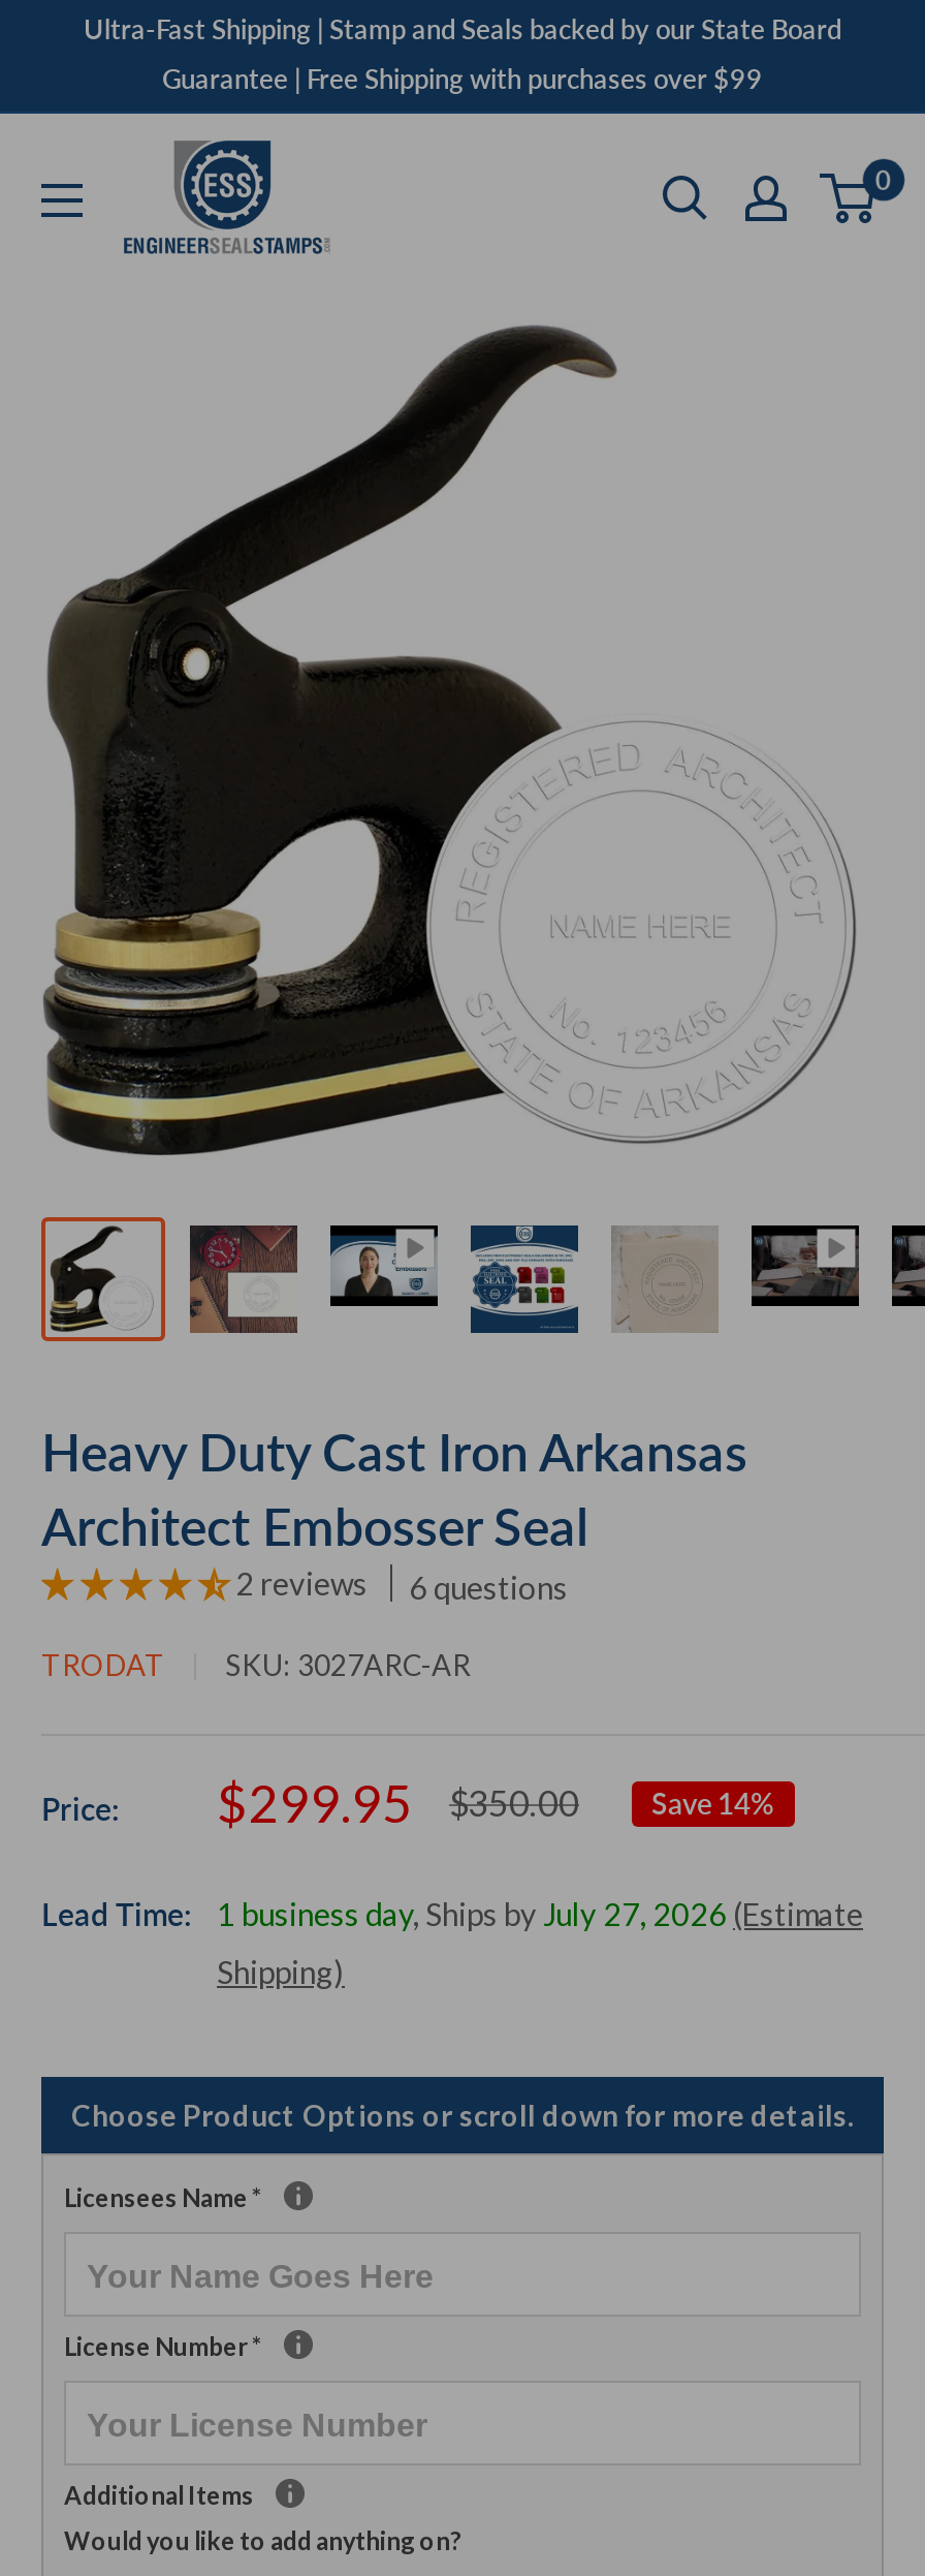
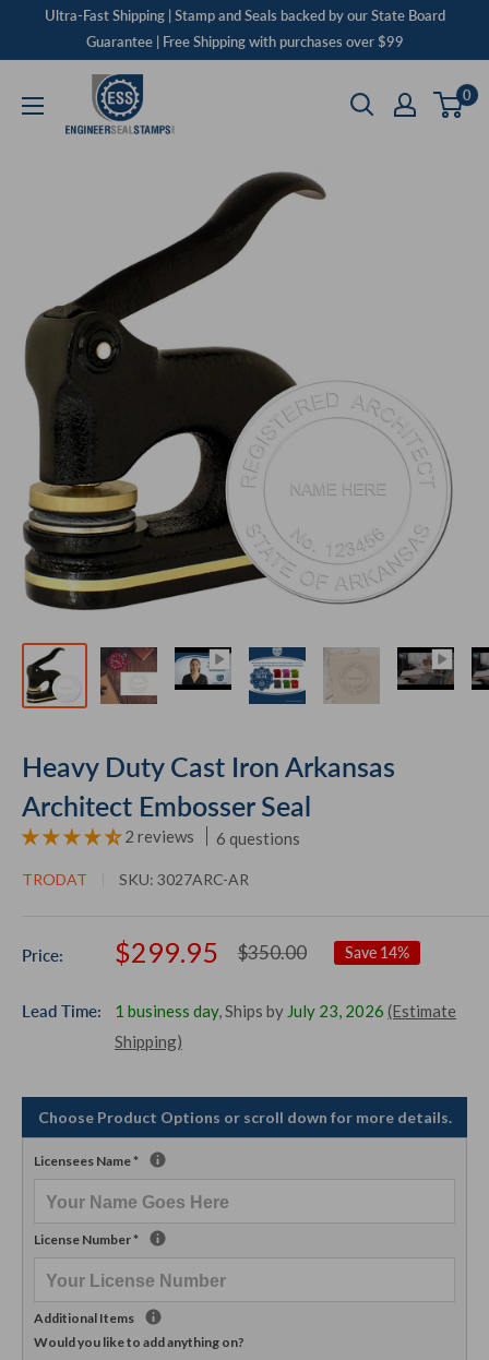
- 1 business day, Ships by July 27, 2026 (Estimate
+ 1 business day, Ships by July 23, 2026 (Estimate
